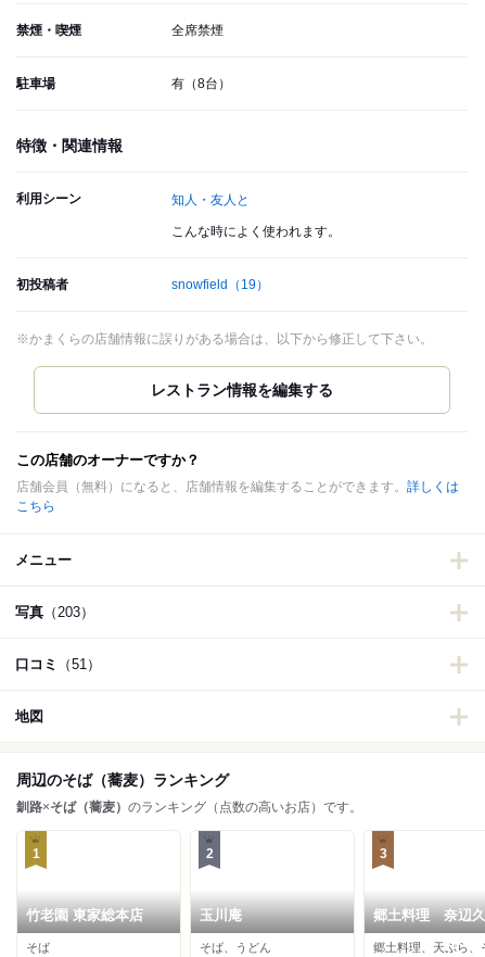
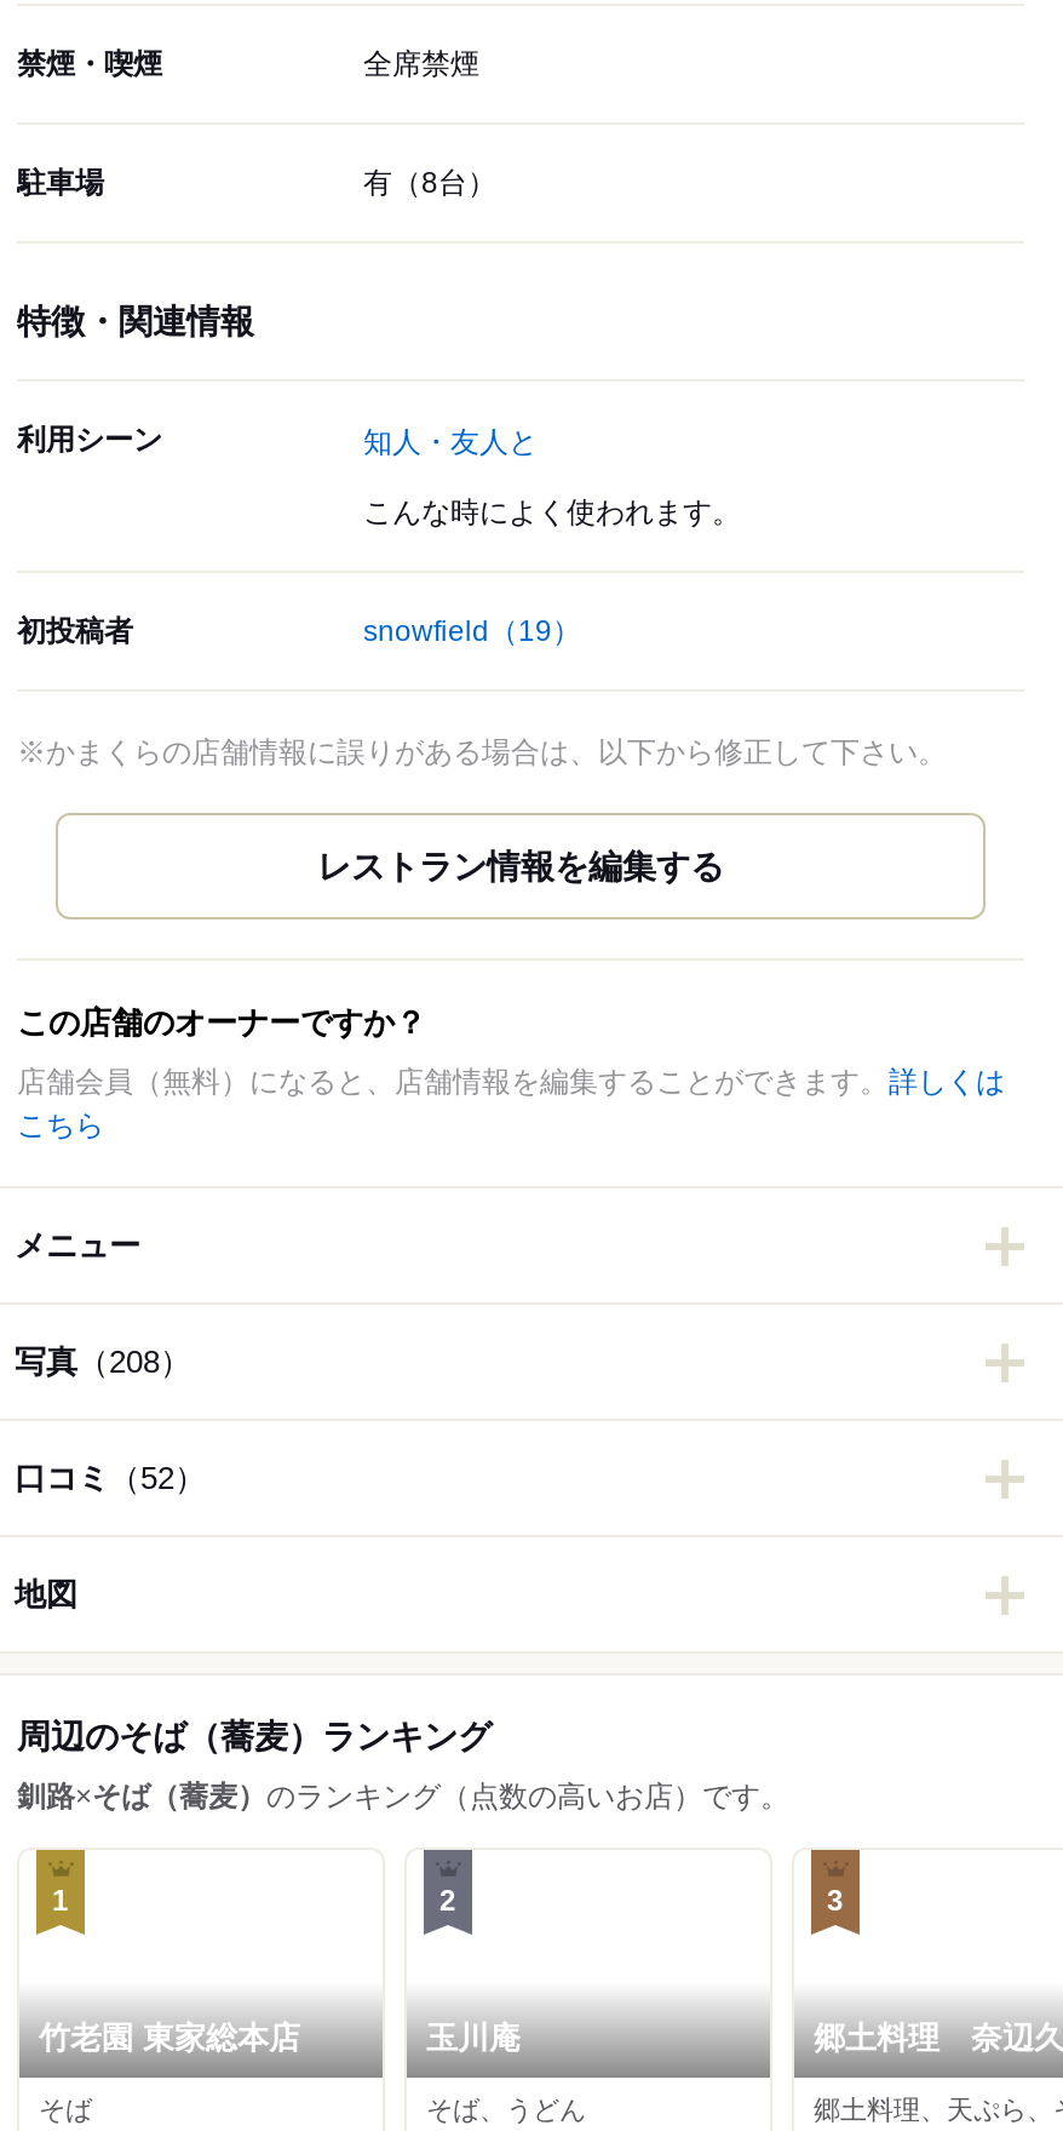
- 写真（203）
+ 写真（208）

- 口コミ（51）
+ 口コミ（52）
